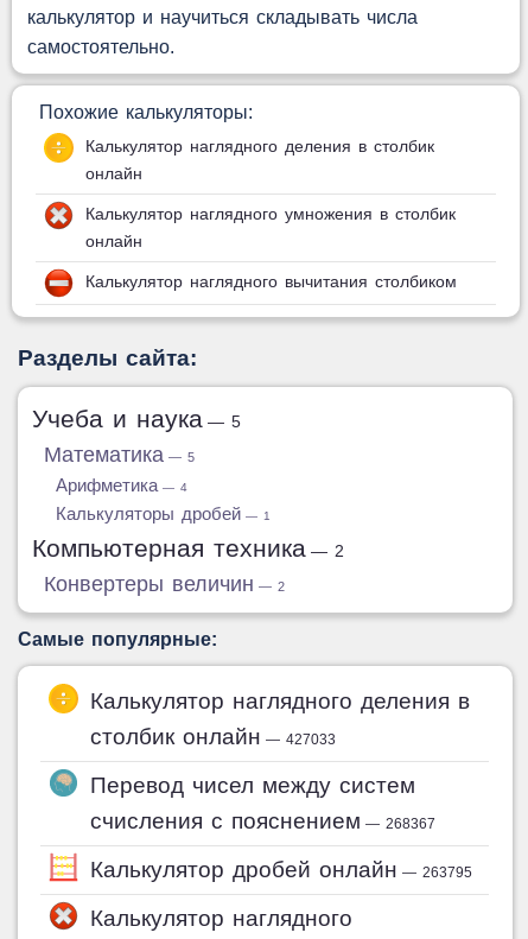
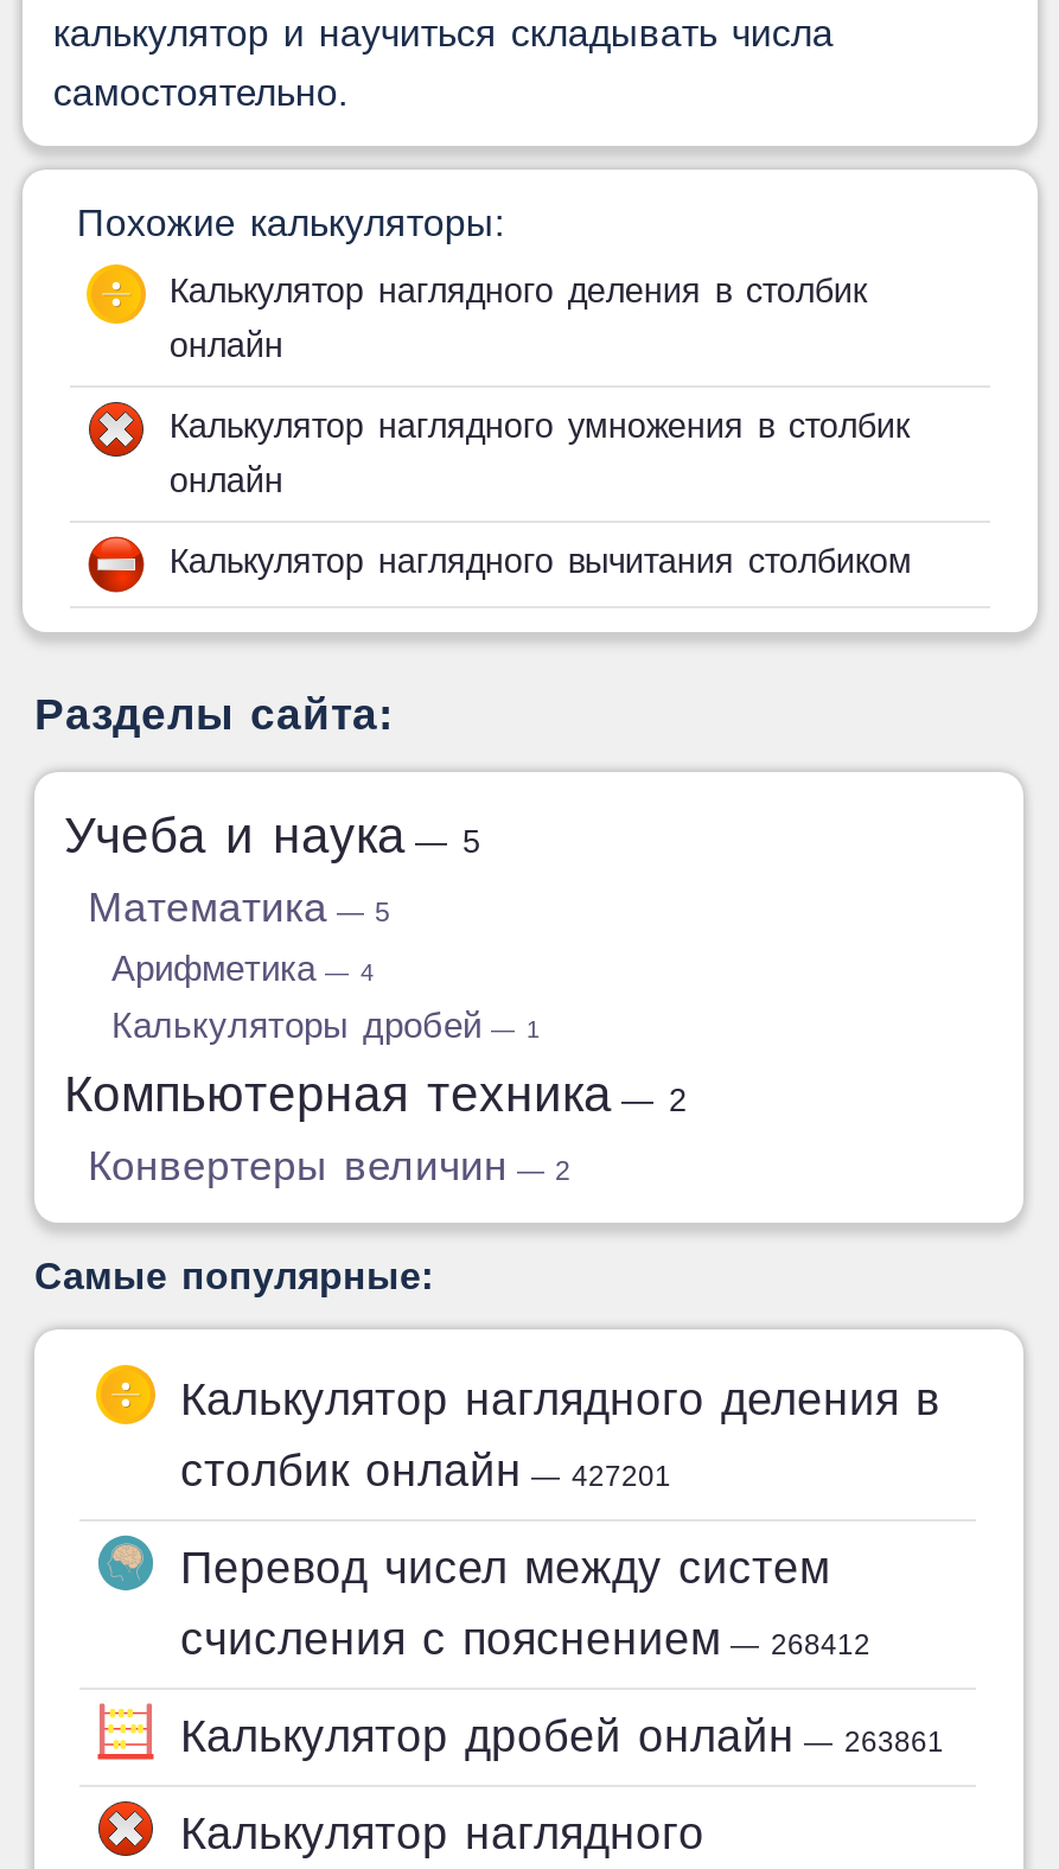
- столбик онлайн — 427033
+ столбик онлайн — 427201

- счисления с пояснением — 268367
+ счисления с пояснением — 268412

- Калькулятор дробей онлайн — 263795
+ Калькулятор дробей онлайн — 263861
